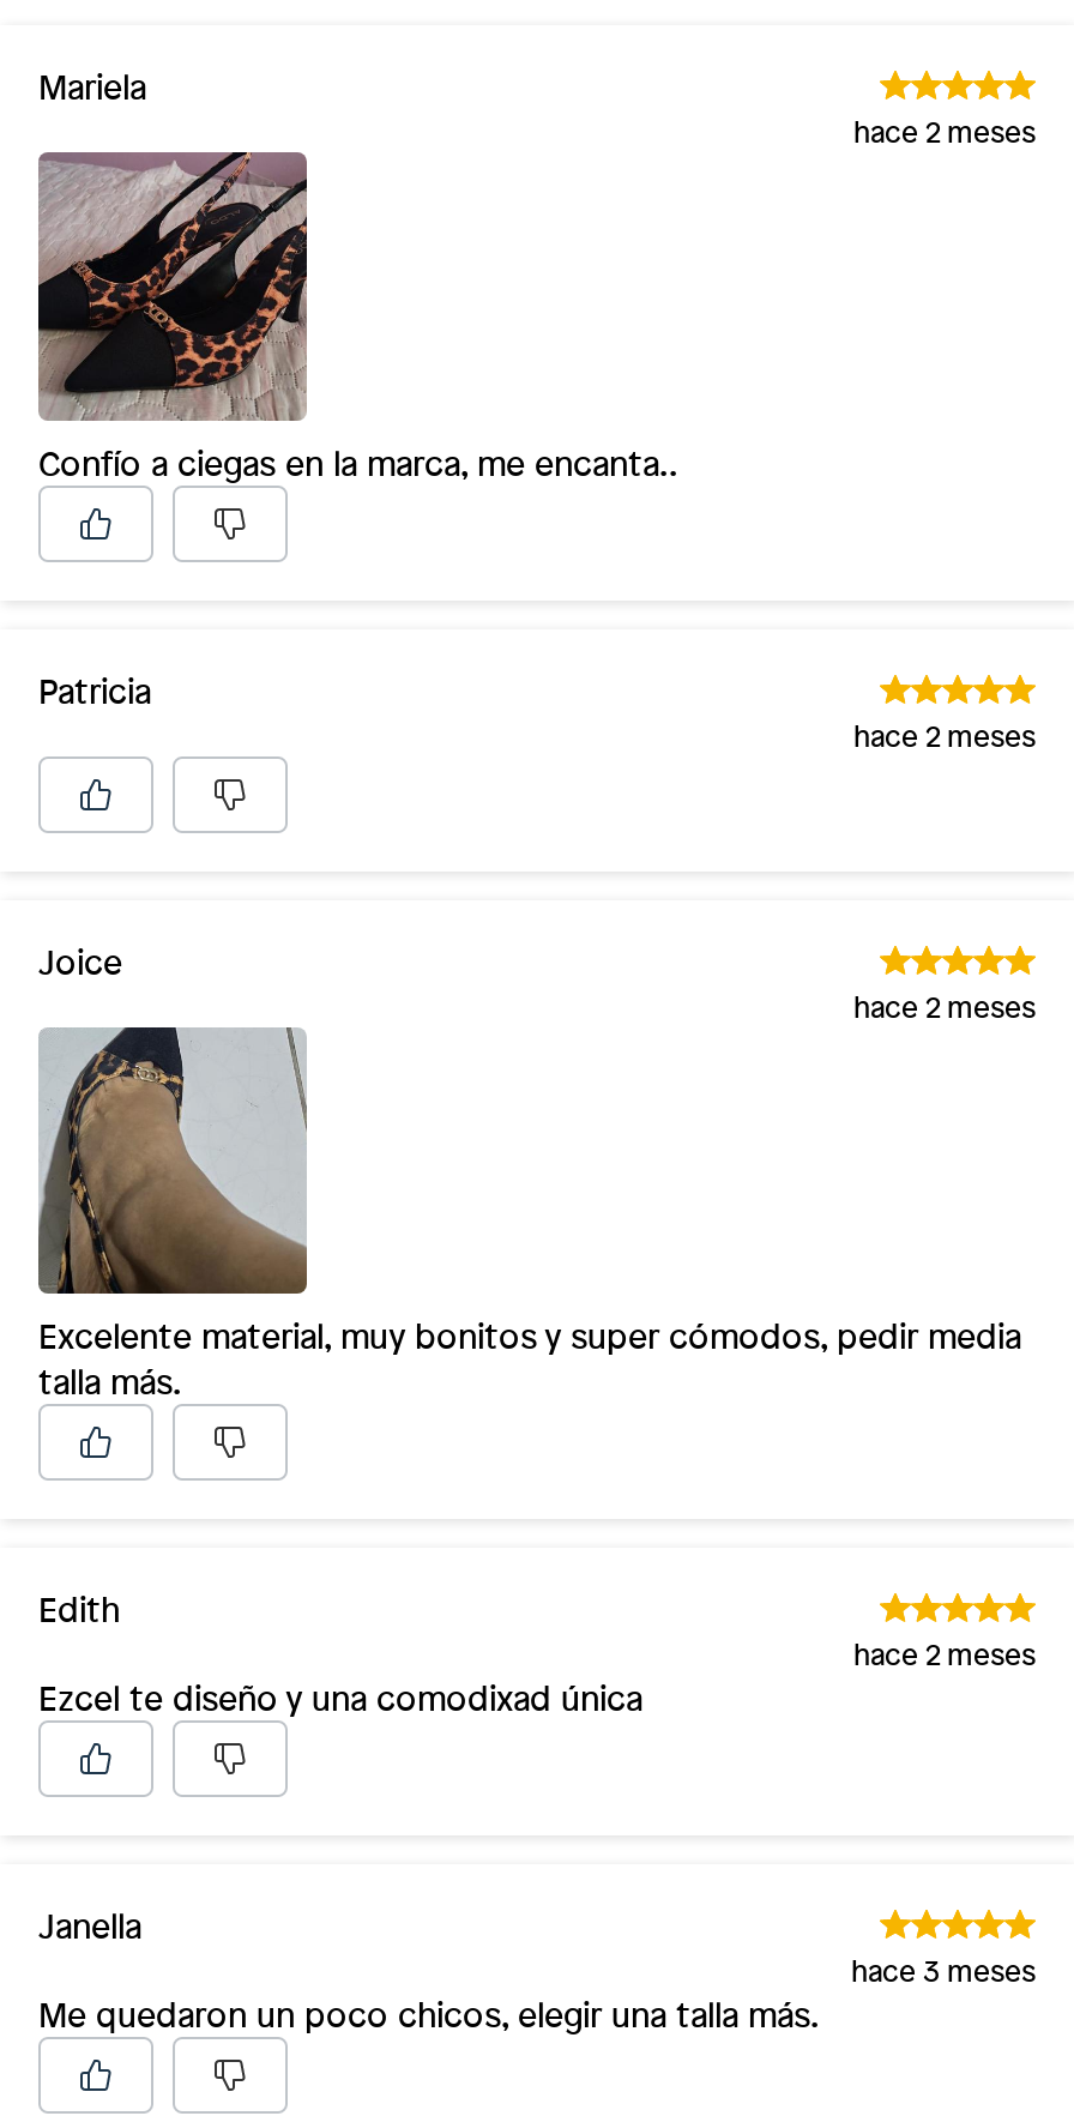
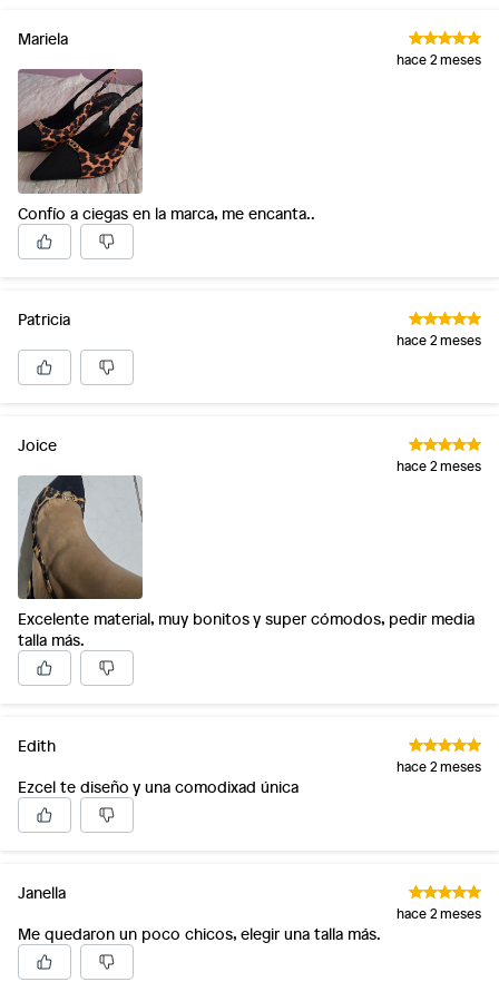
- hace 3 meses
+ hace 2 meses
